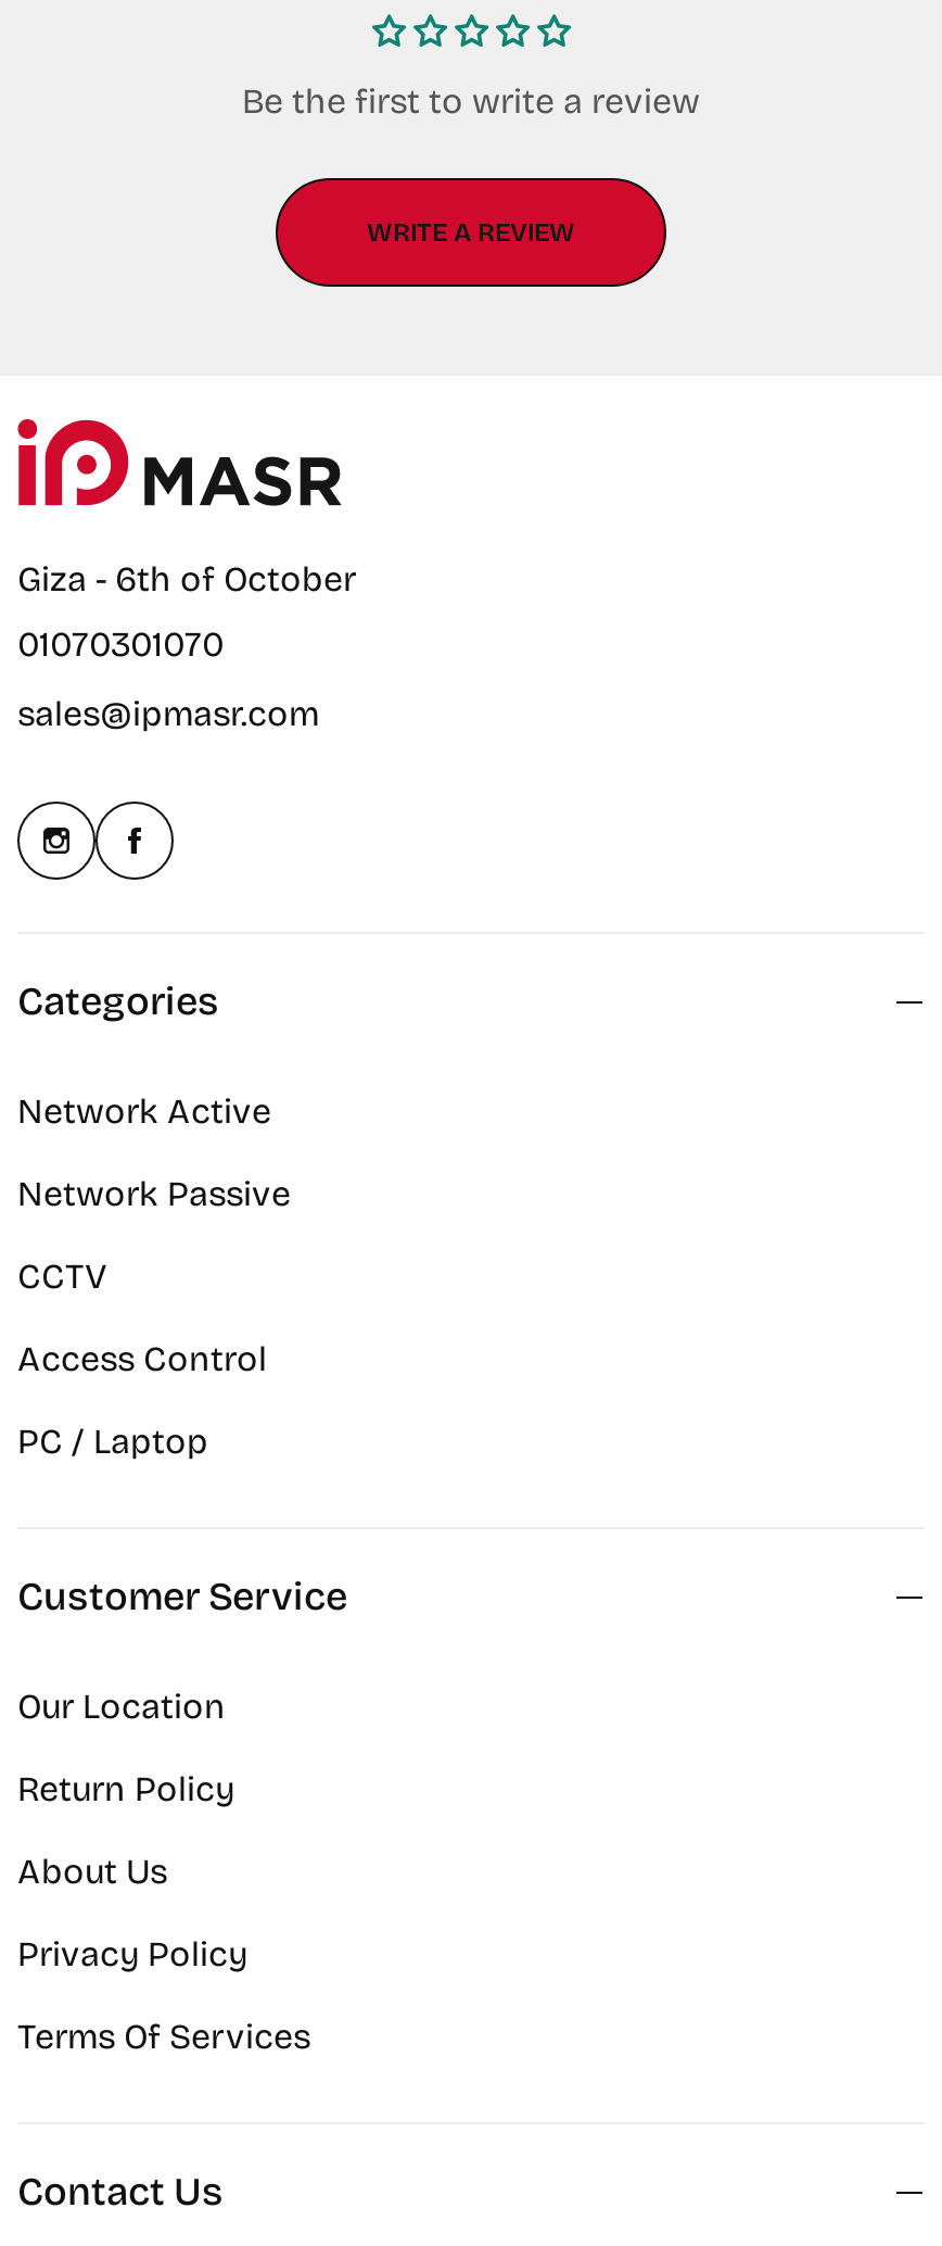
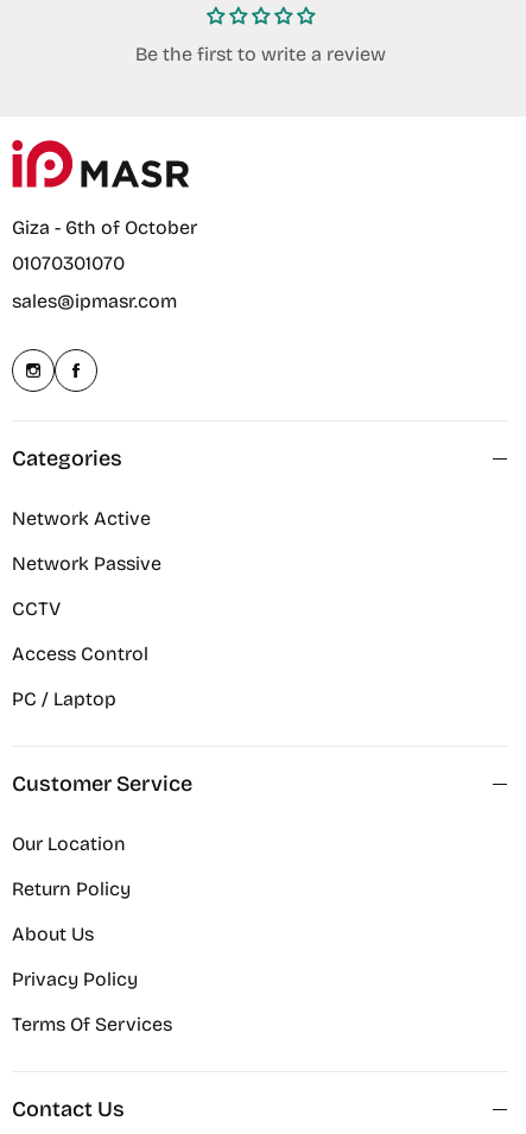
- [image]
- WRITE A REVIEW
